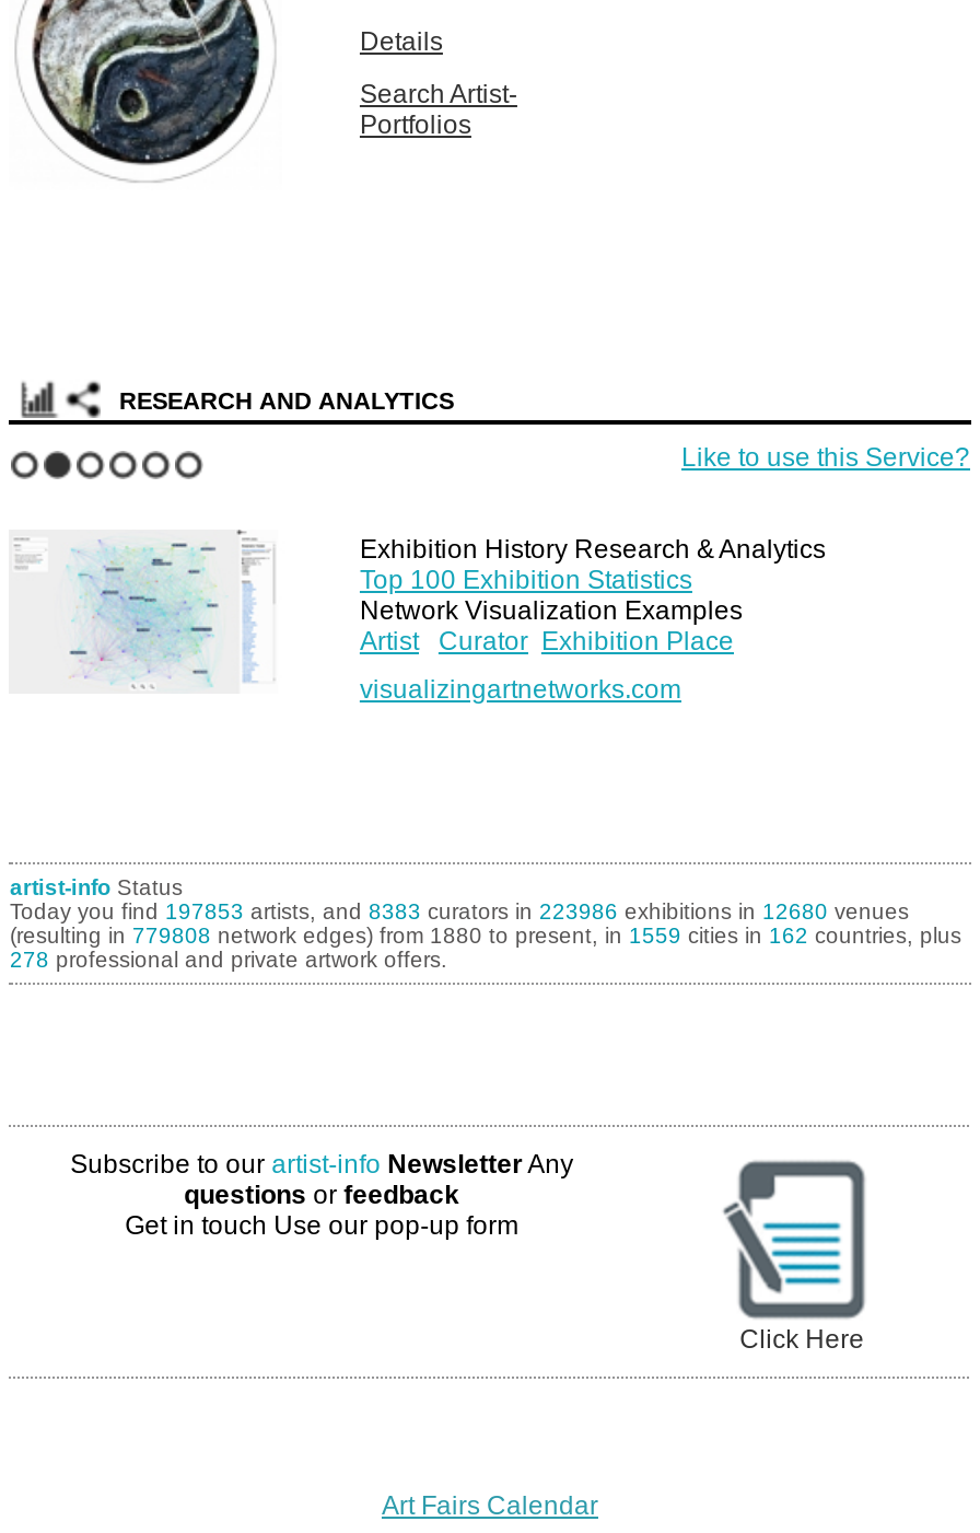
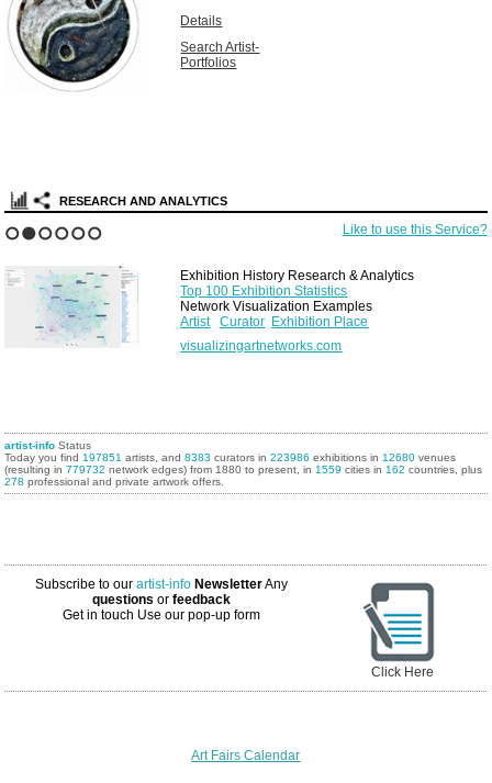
- Today you find 197853 artists, and 8383 curators in 223986 exhibitions in 12680 venues
+ Today you find 197851 artists, and 8383 curators in 223986 exhibitions in 12680 venues

- (resulting in 779808 network edges) from 1880 to present, in 1559 cities in 162 countries, plus
+ (resulting in 779732 network edges) from 1880 to present, in 1559 cities in 162 countries, plus
